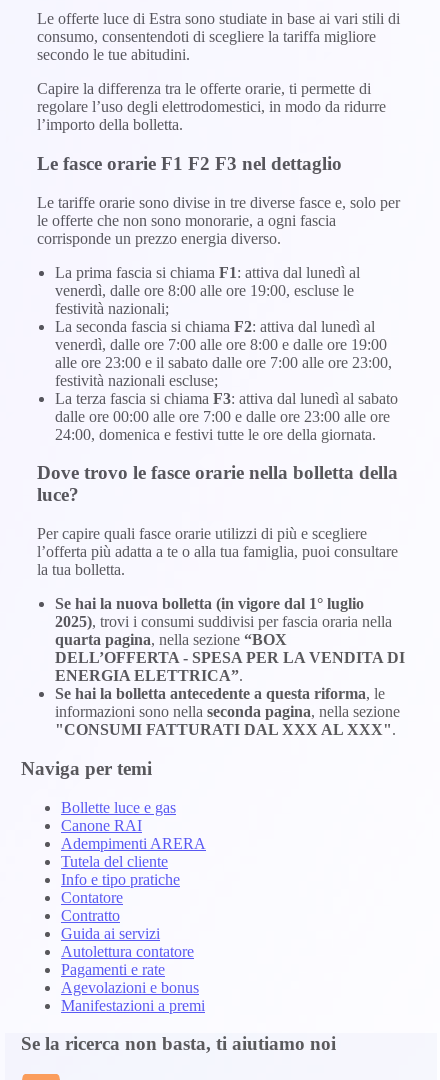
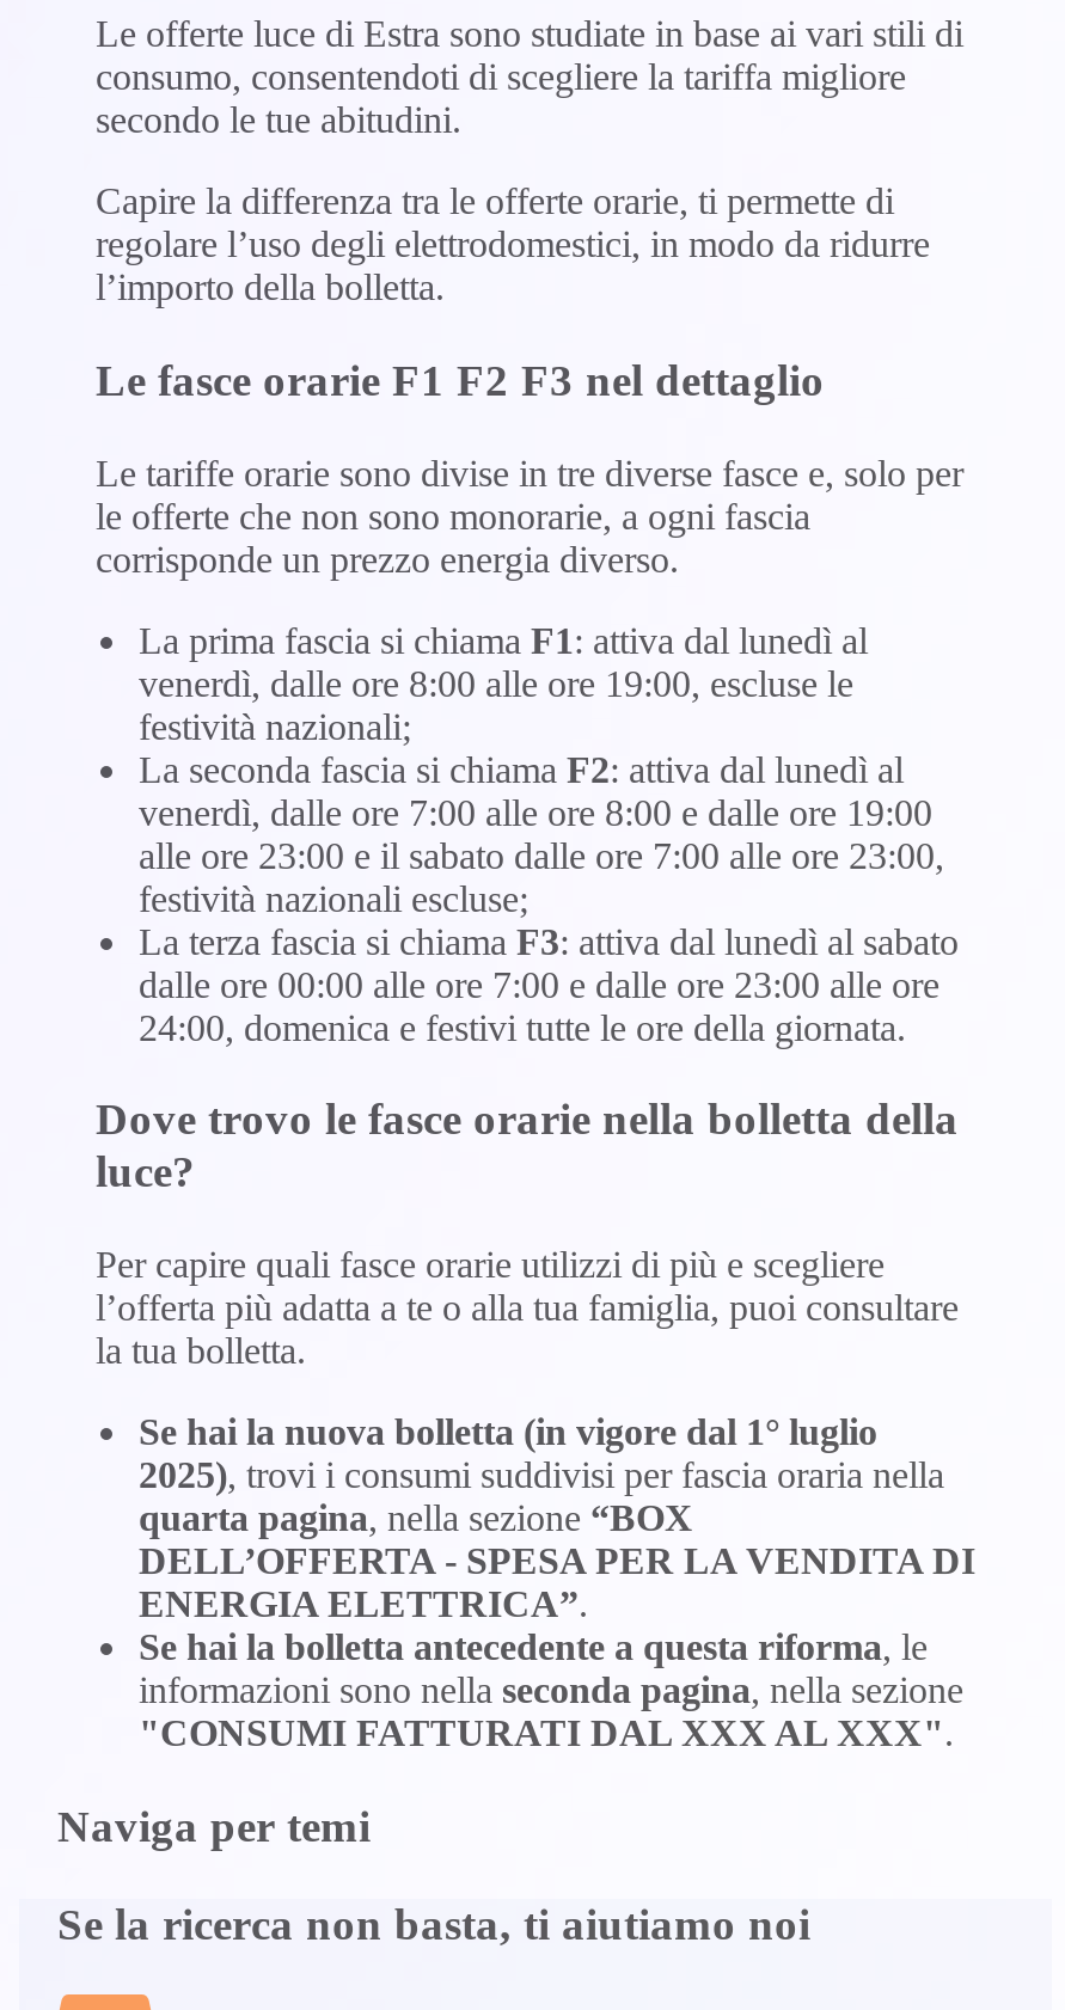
- Bollette luce e gas
- Canone RAI
- Adempimenti ARERA
- Tutela del cliente
- Info e tipo pratiche
- Contatore
- Contratto
- Guida ai servizi
- Autolettura contatore
- Pagamenti e rate
- Agevolazioni e bonus
- Manifestazioni a premi
